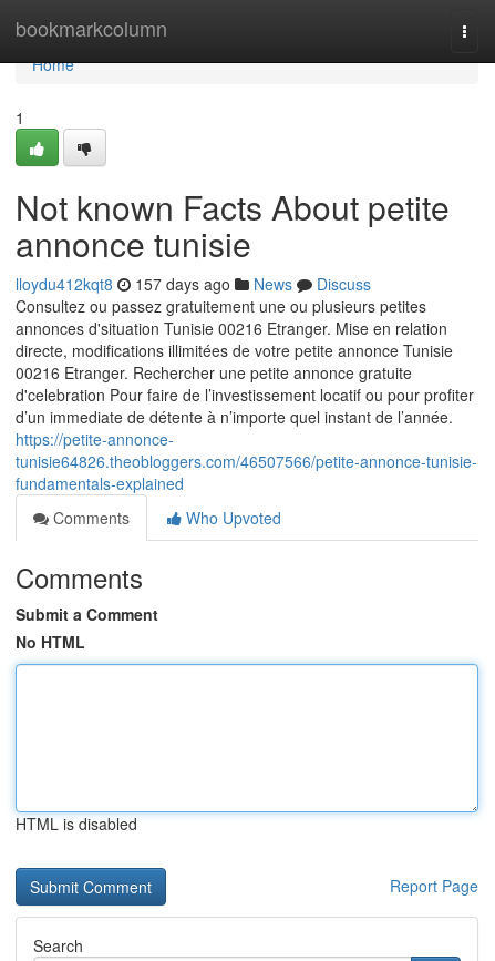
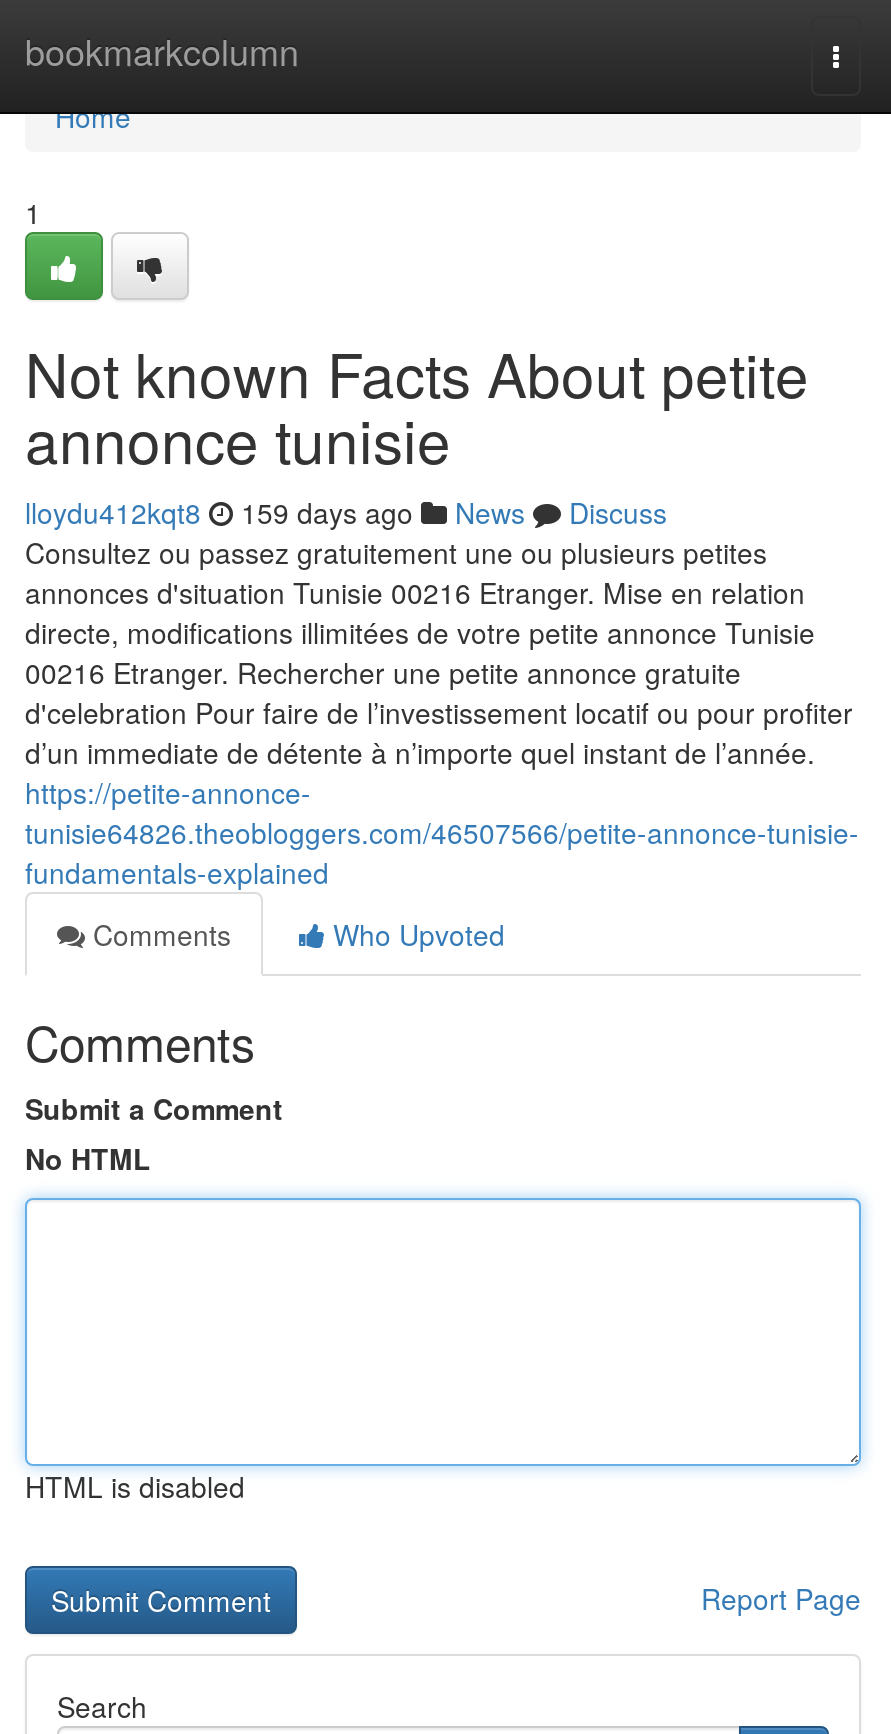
- lloydu412kqt8 157 days ago News Discuss
+ lloydu412kqt8 159 days ago News Discuss
